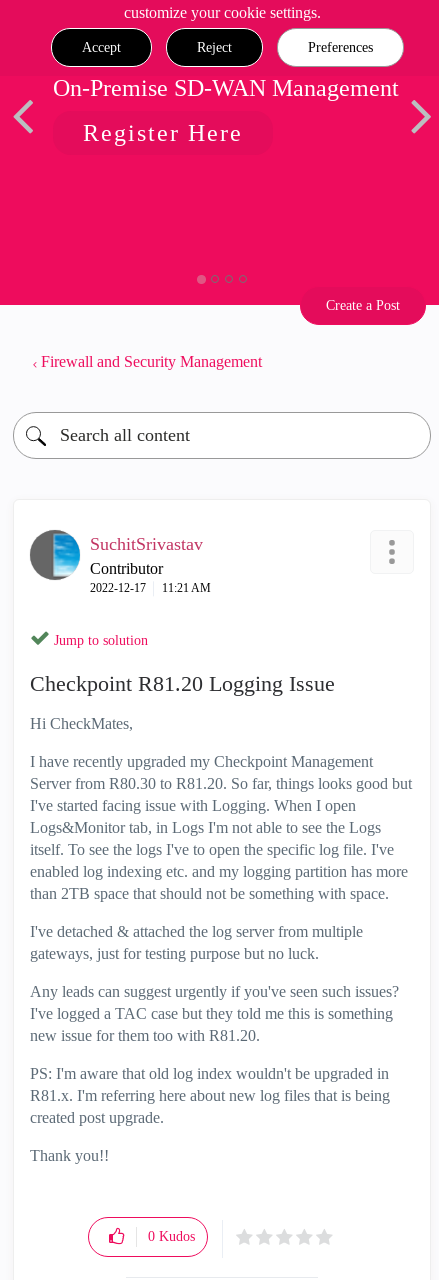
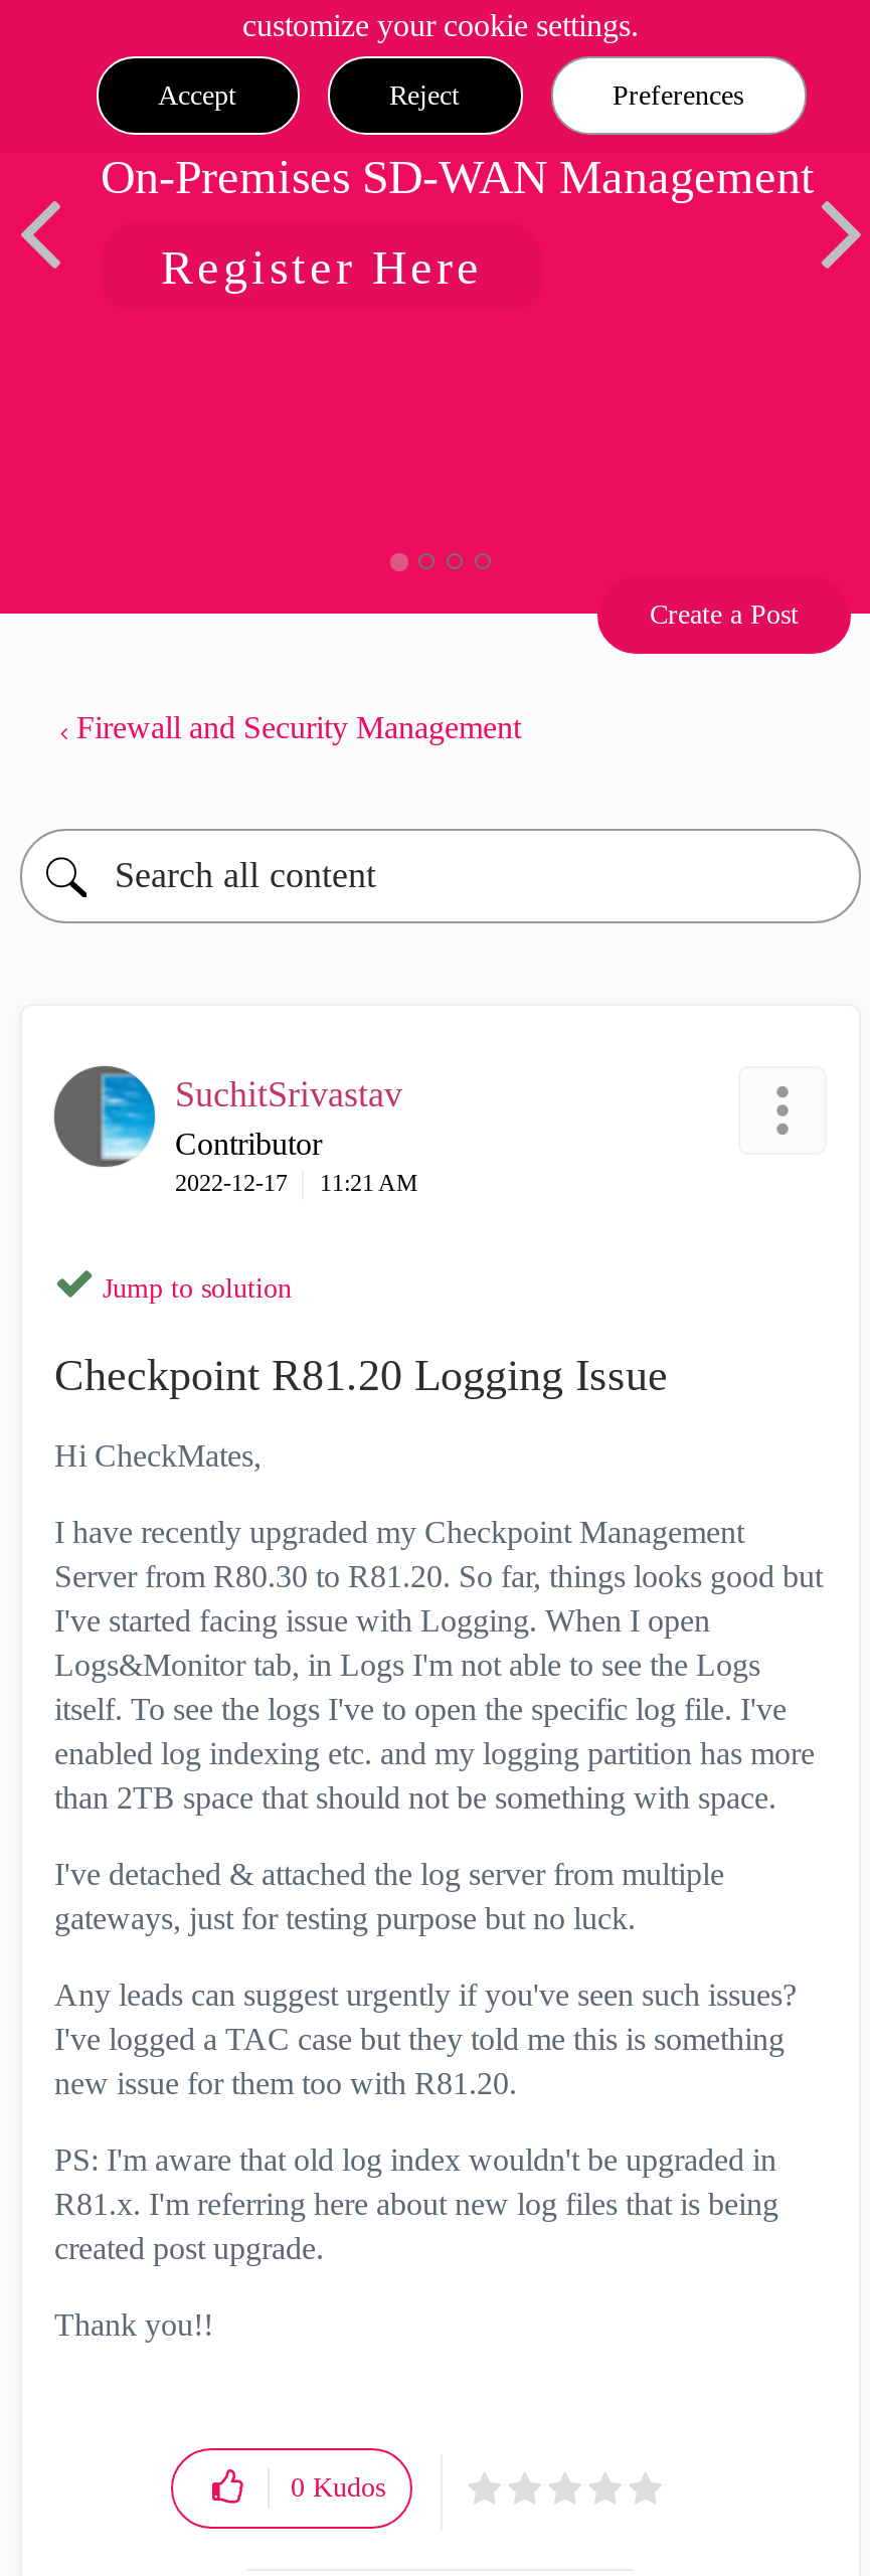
- On-Premise SD-WAN Management
+ On-Premises SD-WAN Management
